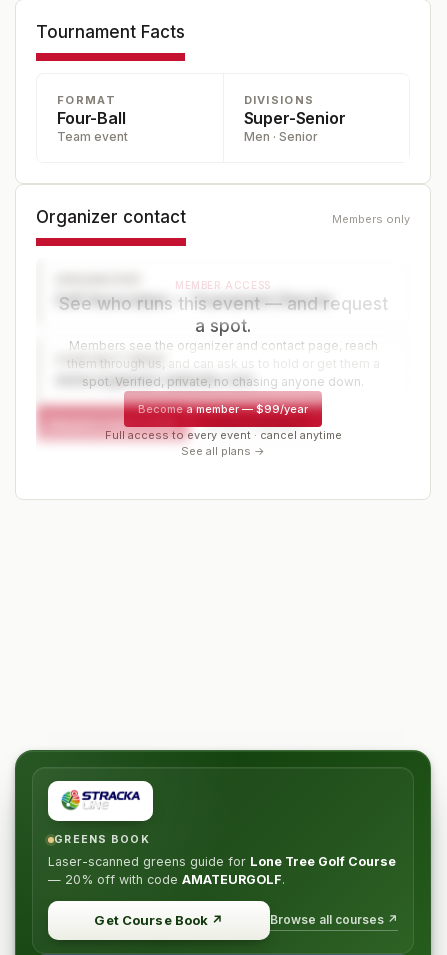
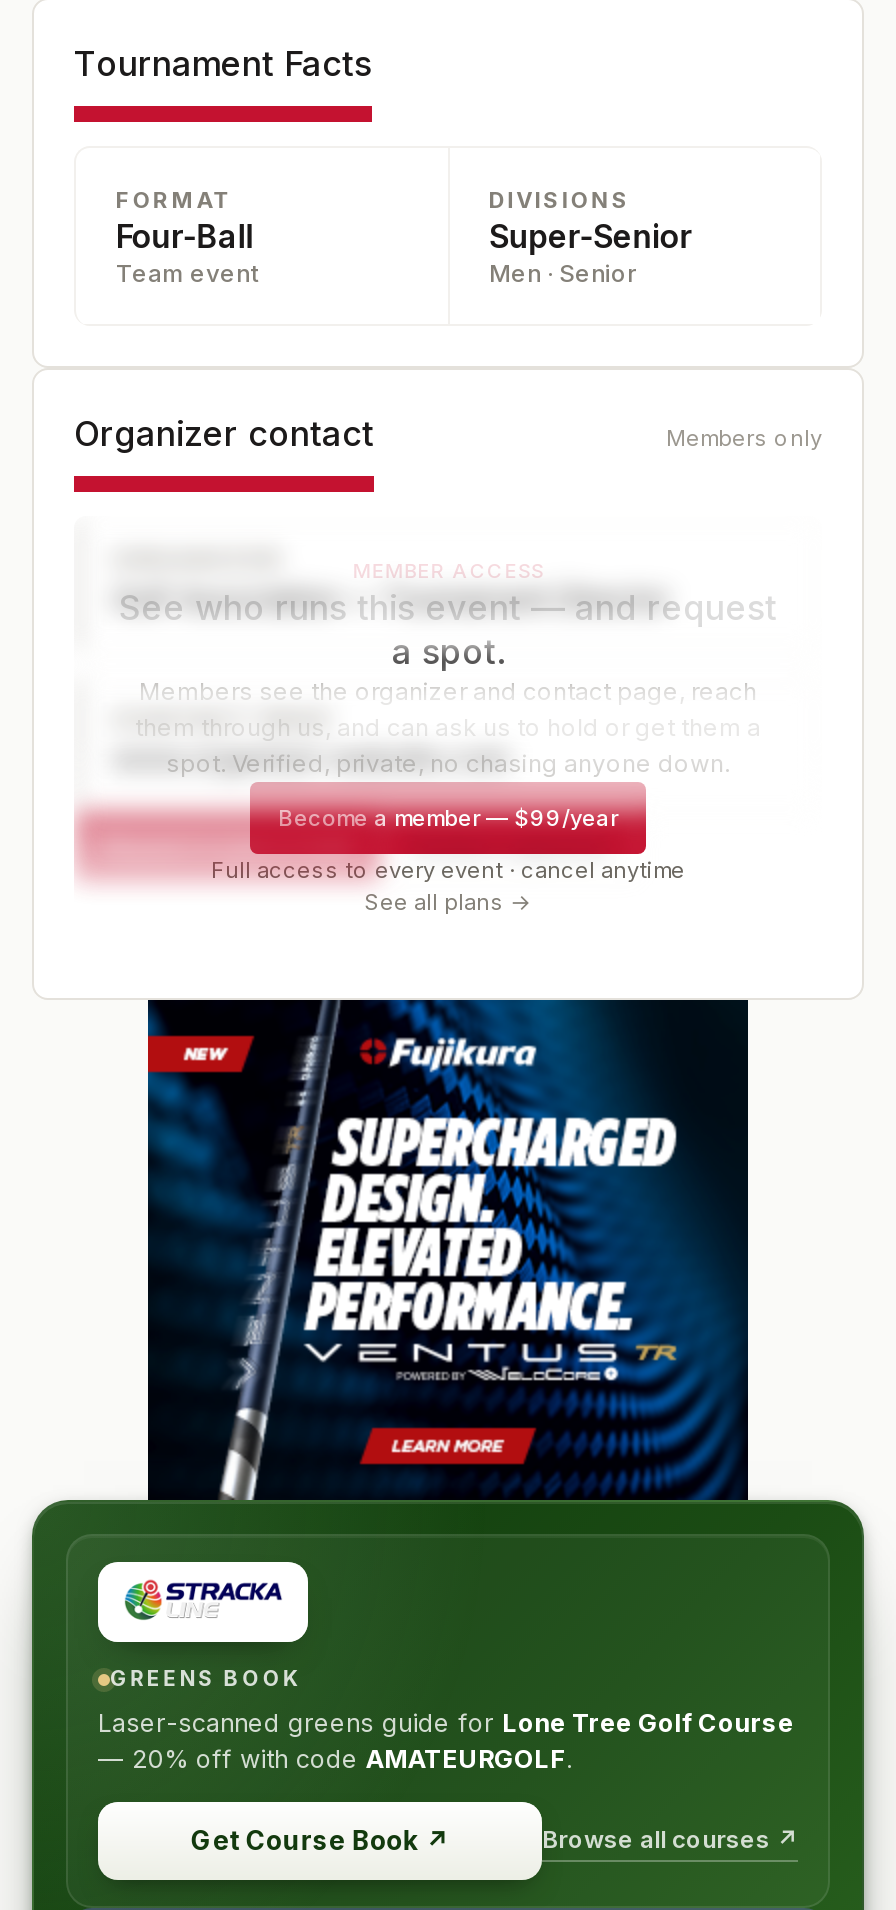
+ [image]
